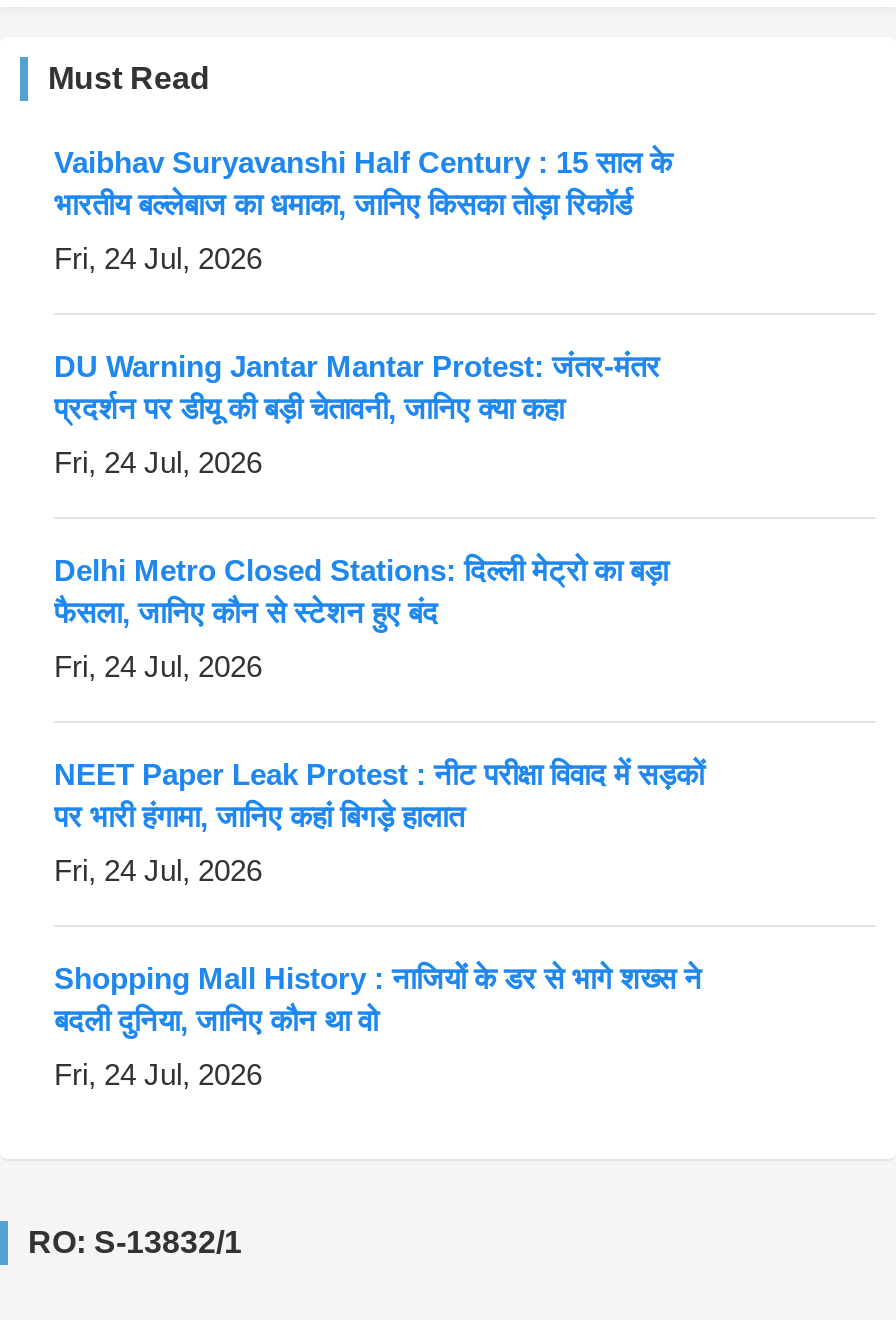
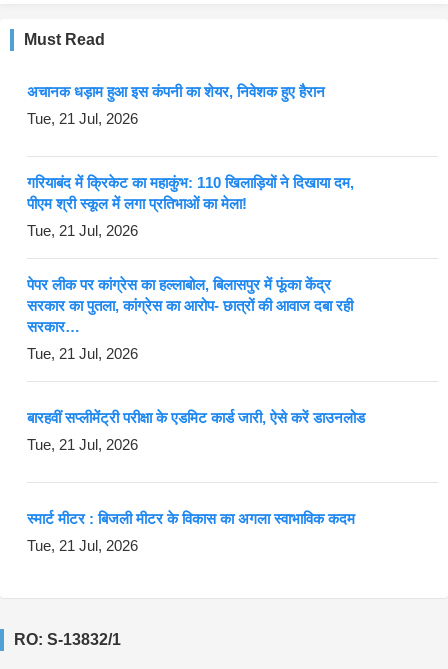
- Vaibhav Suryavanshi Half Century : 15 साल के
- भारतीय बल्लेबाज का धमाका, जानिए किसका तोड़ा रिकॉर्ड
+ अचानक धड़ाम हुआ इस कंपनी का शेयर, निवेशक हुए हैरान

- Fri, 24 Jul, 2026
+ Tue, 21 Jul, 2026

- DU Warning Jantar Mantar Protest: जंतर-मंतर
- प्रदर्शन पर डीयू की बड़ी चेतावनी, जानिए क्या कहा
+ गरियाबंद में क्रिकेट का महाकुंभ: 110 खिलाड़ियों ने दिखाया दम,
+ पीएम श्री स्कूल में लगा प्रतिभाओं का मेला!

- Fri, 24 Jul, 2026
+ Tue, 21 Jul, 2026

- Delhi Metro Closed Stations: दिल्ली मेट्रो का बड़ा
- फैसला, जानिए कौन से स्टेशन हुए बंद
+ पेपर लीक पर कांग्रेस का हल्लाबोल, बिलासपुर में फूंका केंद्र
+ सरकार का पुतला, कांग्रेस का आरोप- छात्रों की आवाज दबा रही
+ सरकार…

- Fri, 24 Jul, 2026
+ Tue, 21 Jul, 2026

- NEET Paper Leak Protest : नीट परीक्षा विवाद में सड़कों
- पर भारी हंगामा, जानिए कहां बिगड़े हालात
+ बारहवीं सप्लीमेंट्री परीक्षा के एडमिट कार्ड जारी, ऐसे करें डाउनलोड

- Fri, 24 Jul, 2026
+ Tue, 21 Jul, 2026

- Shopping Mall History : नाजियों के डर से भागे शख्स ने
- बदली दुनिया, जानिए कौन था वो
+ स्मार्ट मीटर : बिजली मीटर के विकास का अगला स्वाभाविक कदम

- Fri, 24 Jul, 2026
+ Tue, 21 Jul, 2026
